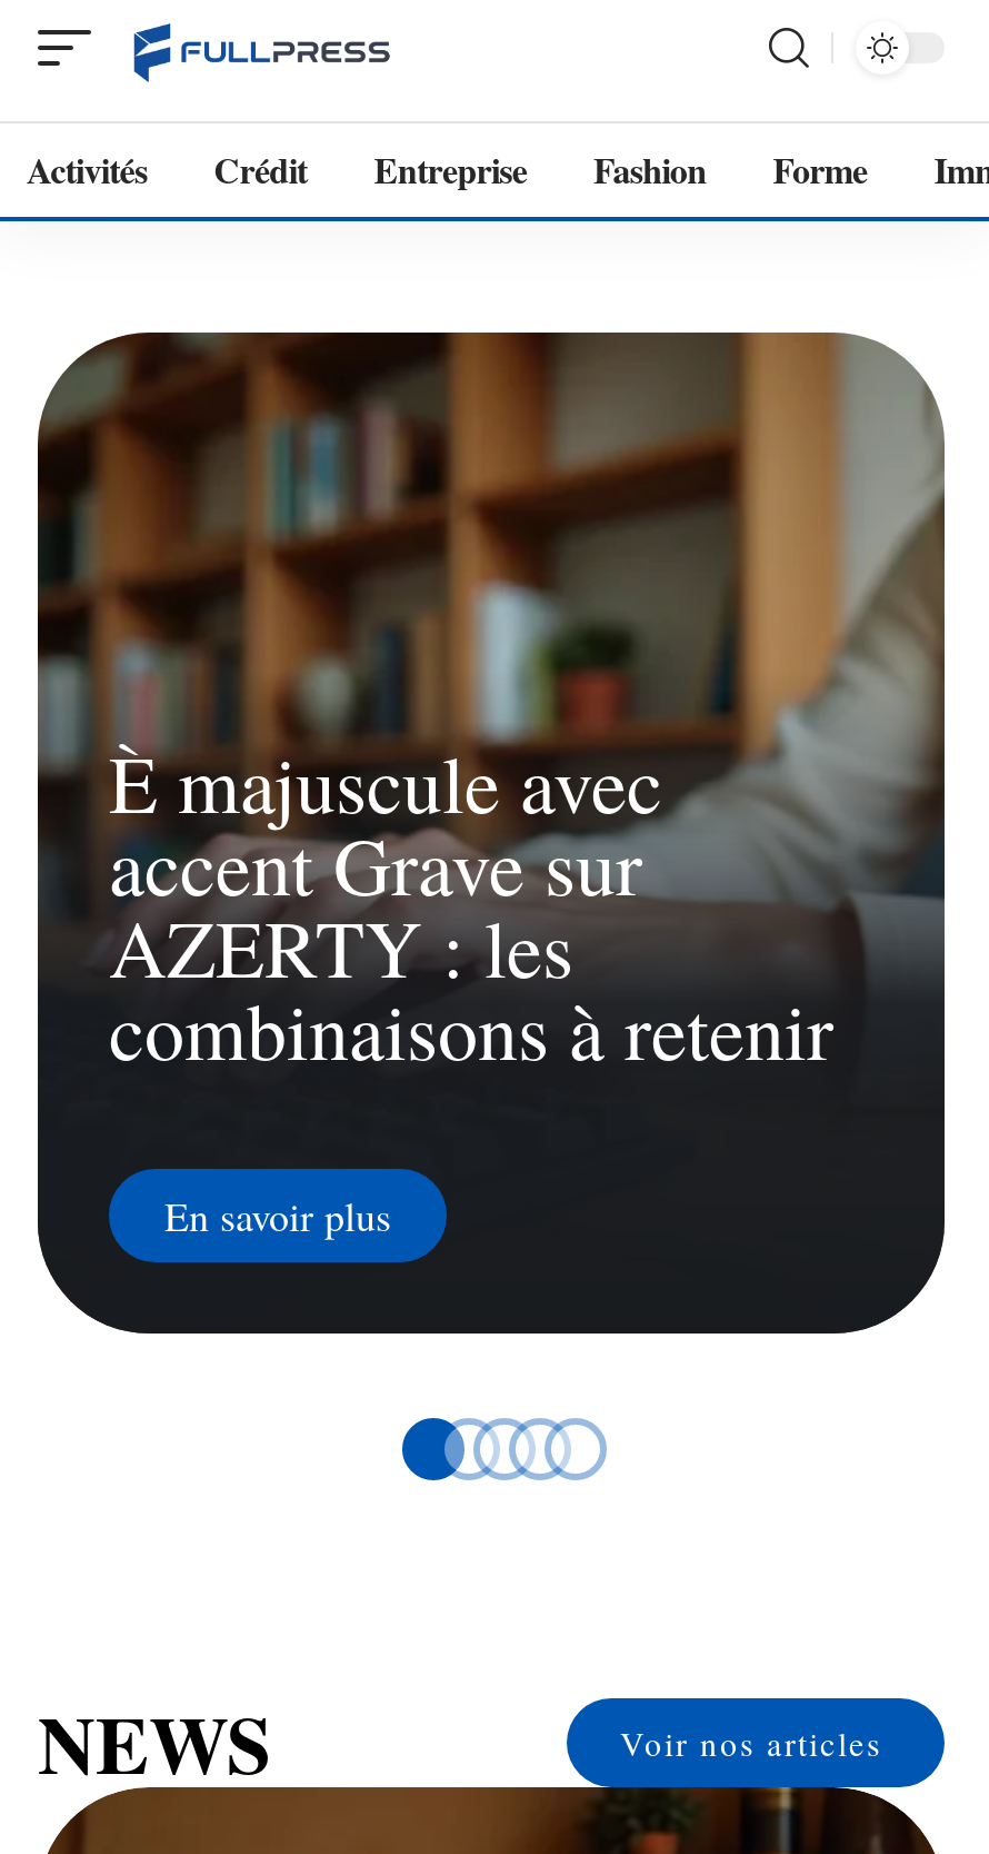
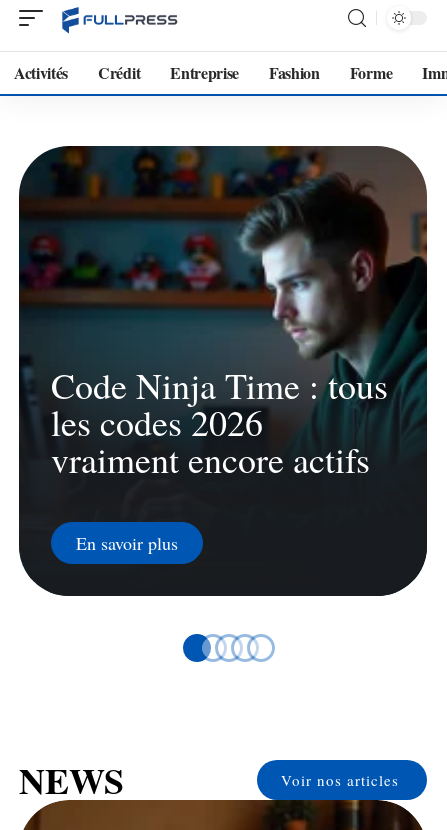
- [image]
- È majuscule avec
- accent Grave sur
- AZERTY : les
- combinaisons à retenir
+ [image]
+ Code Ninja Time : tous
+ les codes 2026
+ vraiment encore actifs
